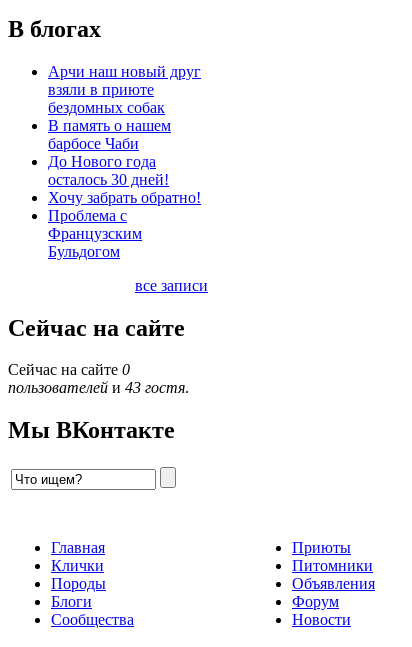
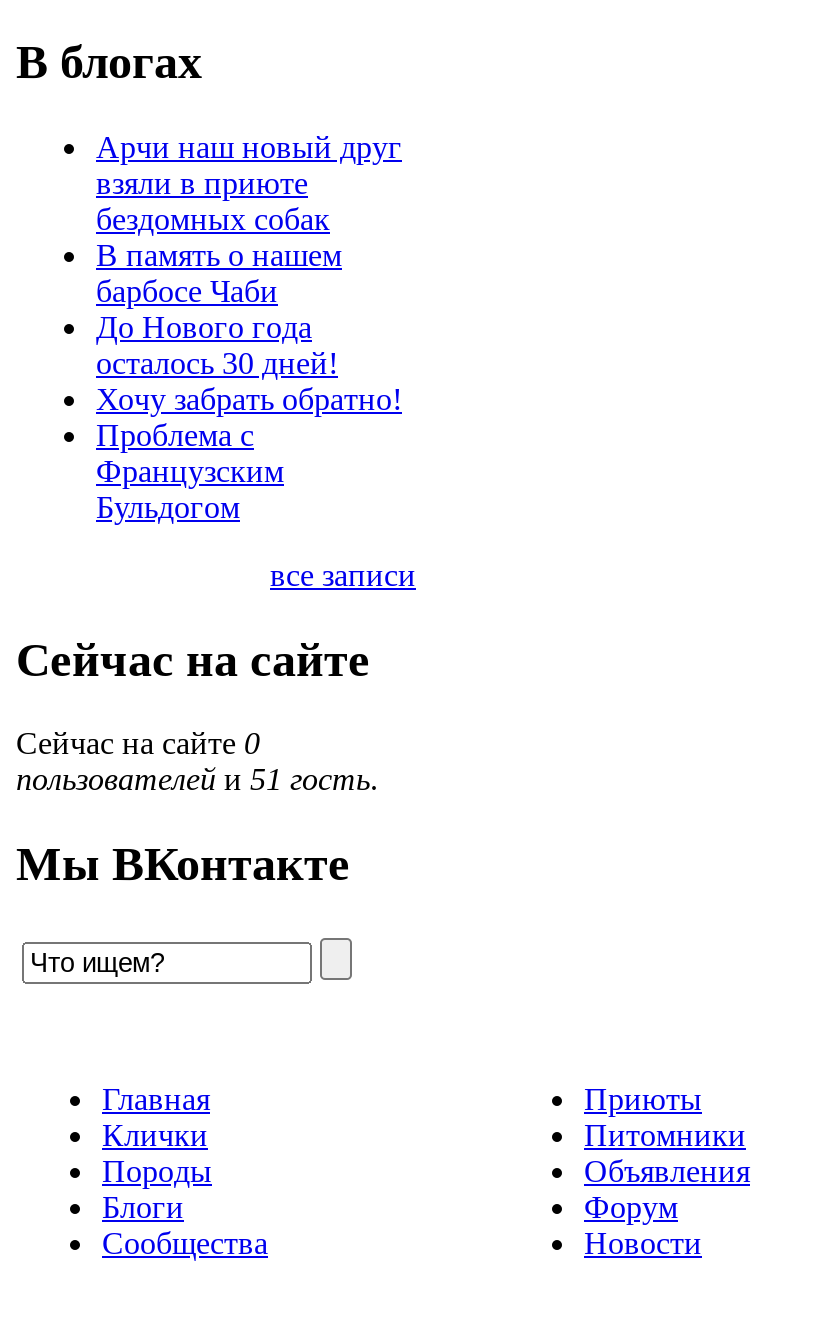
- пользователей и 43 гостя.
+ пользователей и 51 гость.
